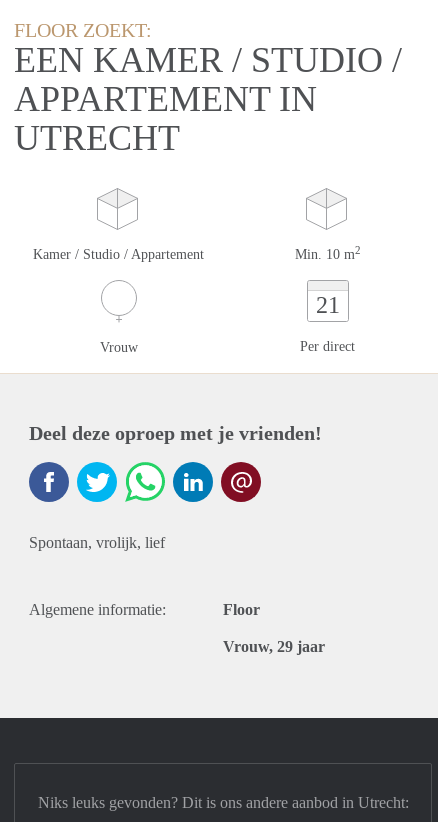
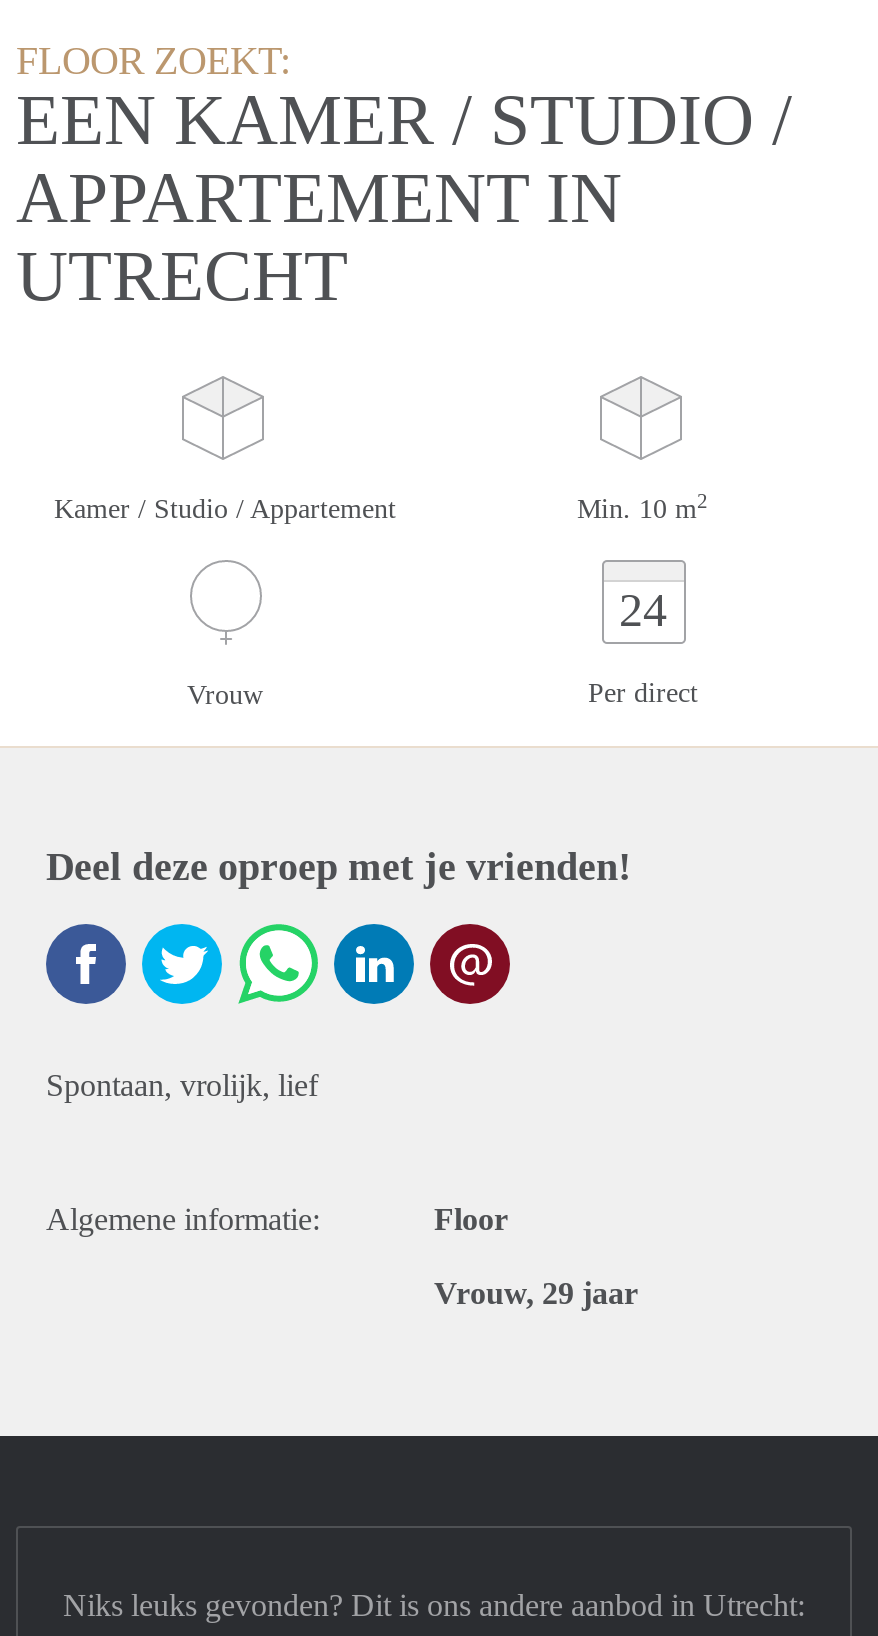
- 21
+ 24
